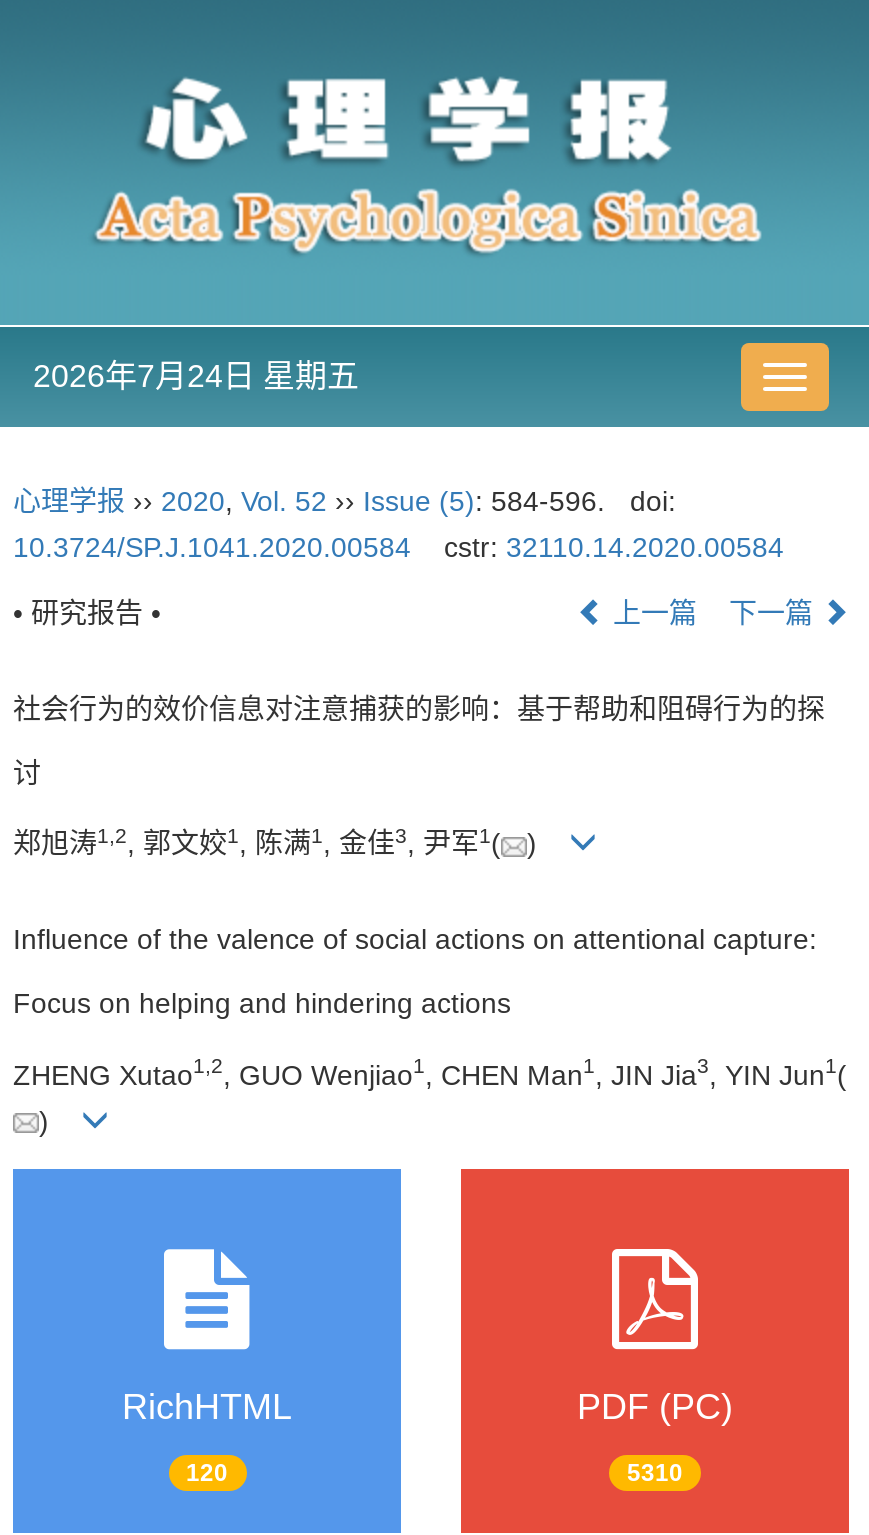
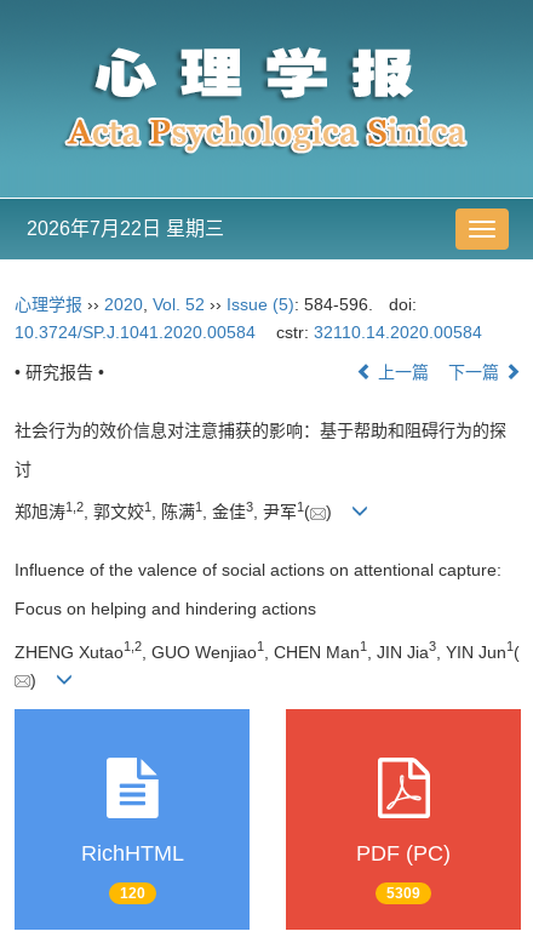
- 2026年7月24日 星期五
+ 2026年7月22日 星期三

- 5310
+ 5309
